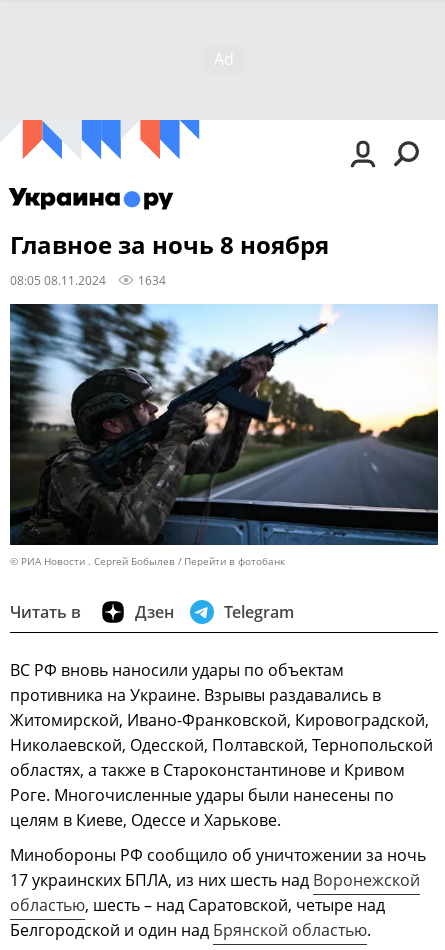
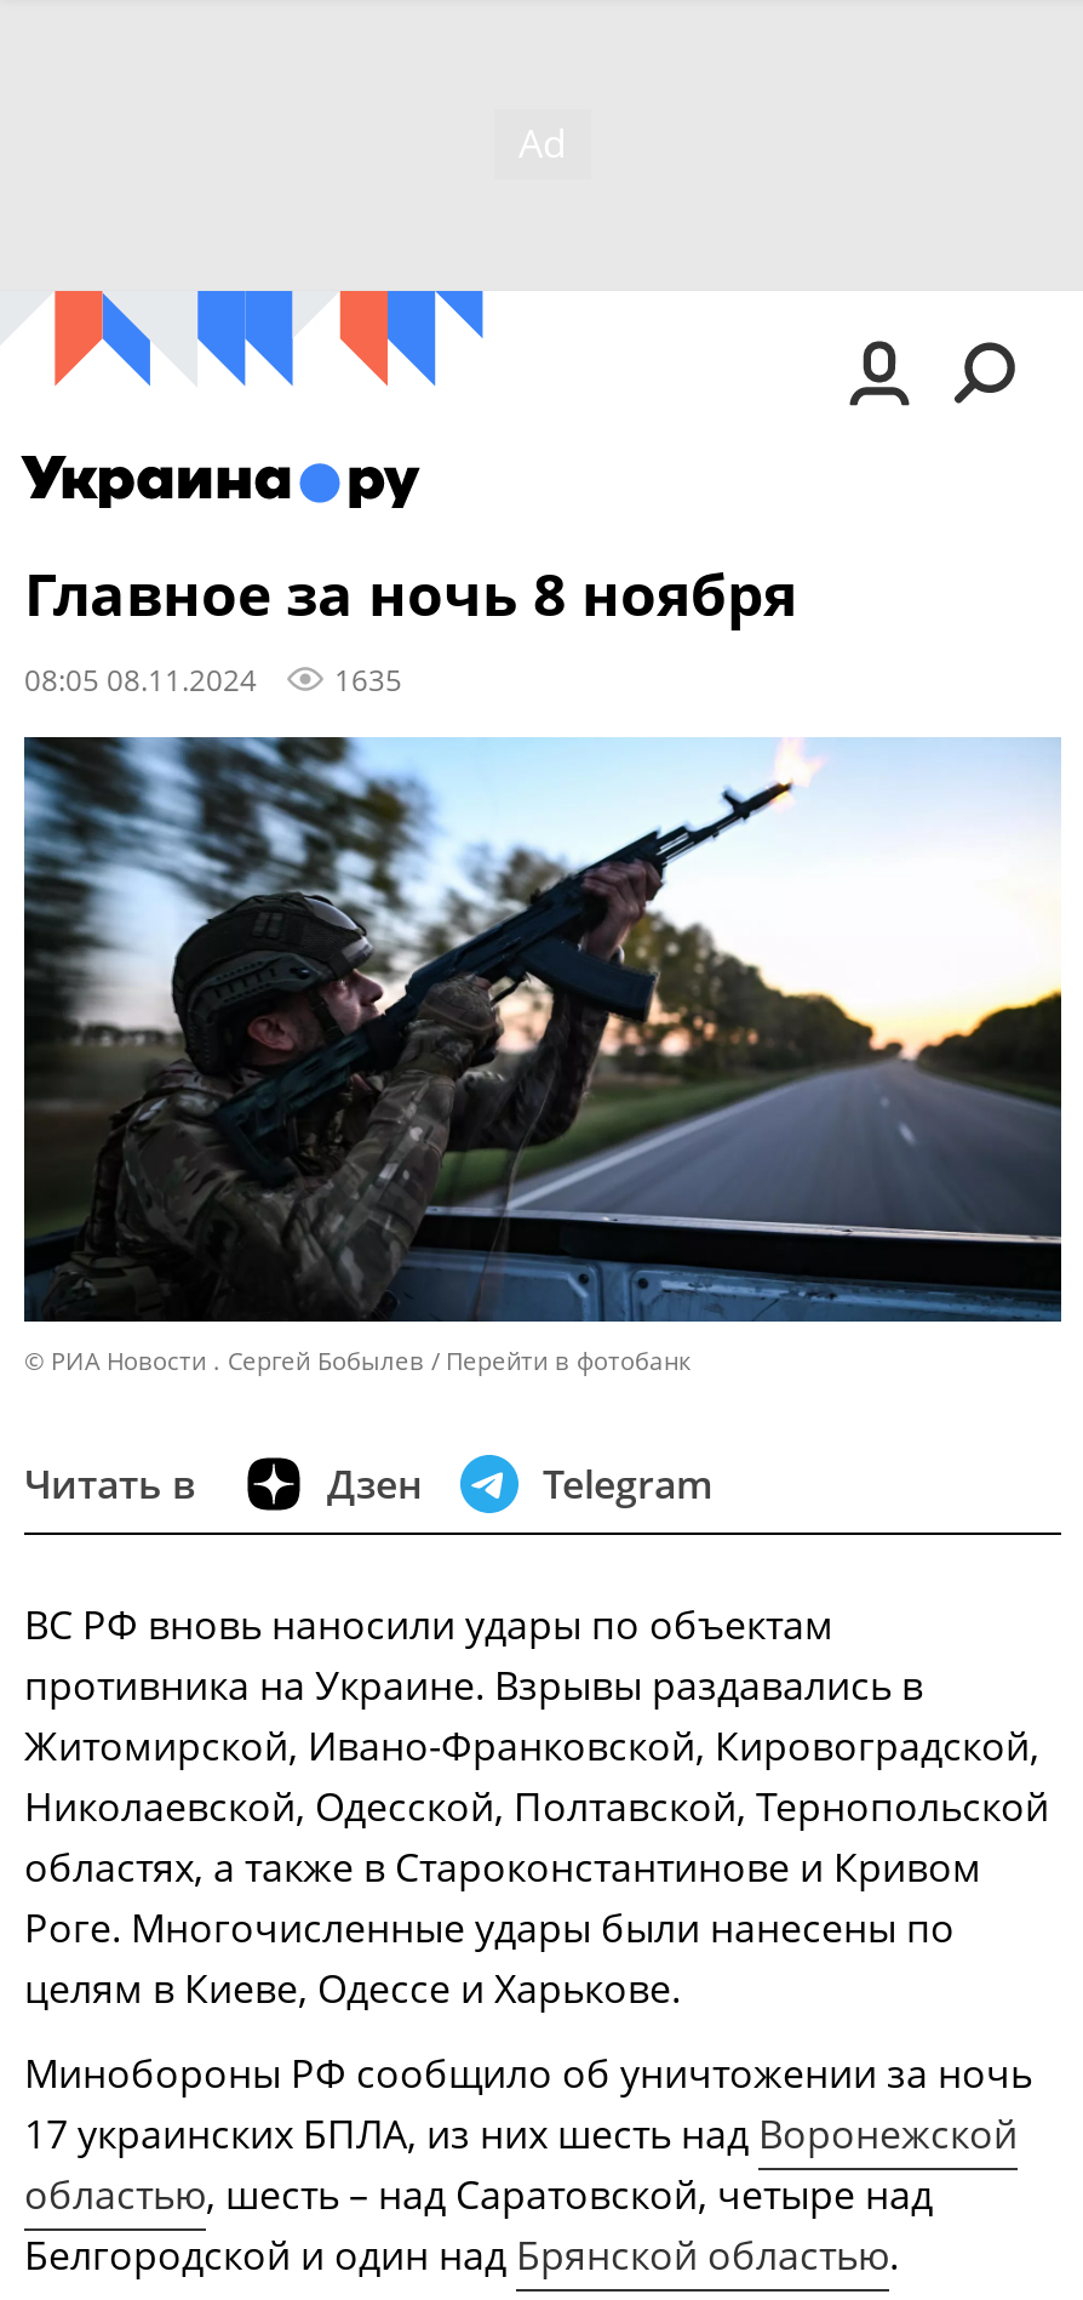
- 08:05 08.11.2024 1634
+ 08:05 08.11.2024 1635
